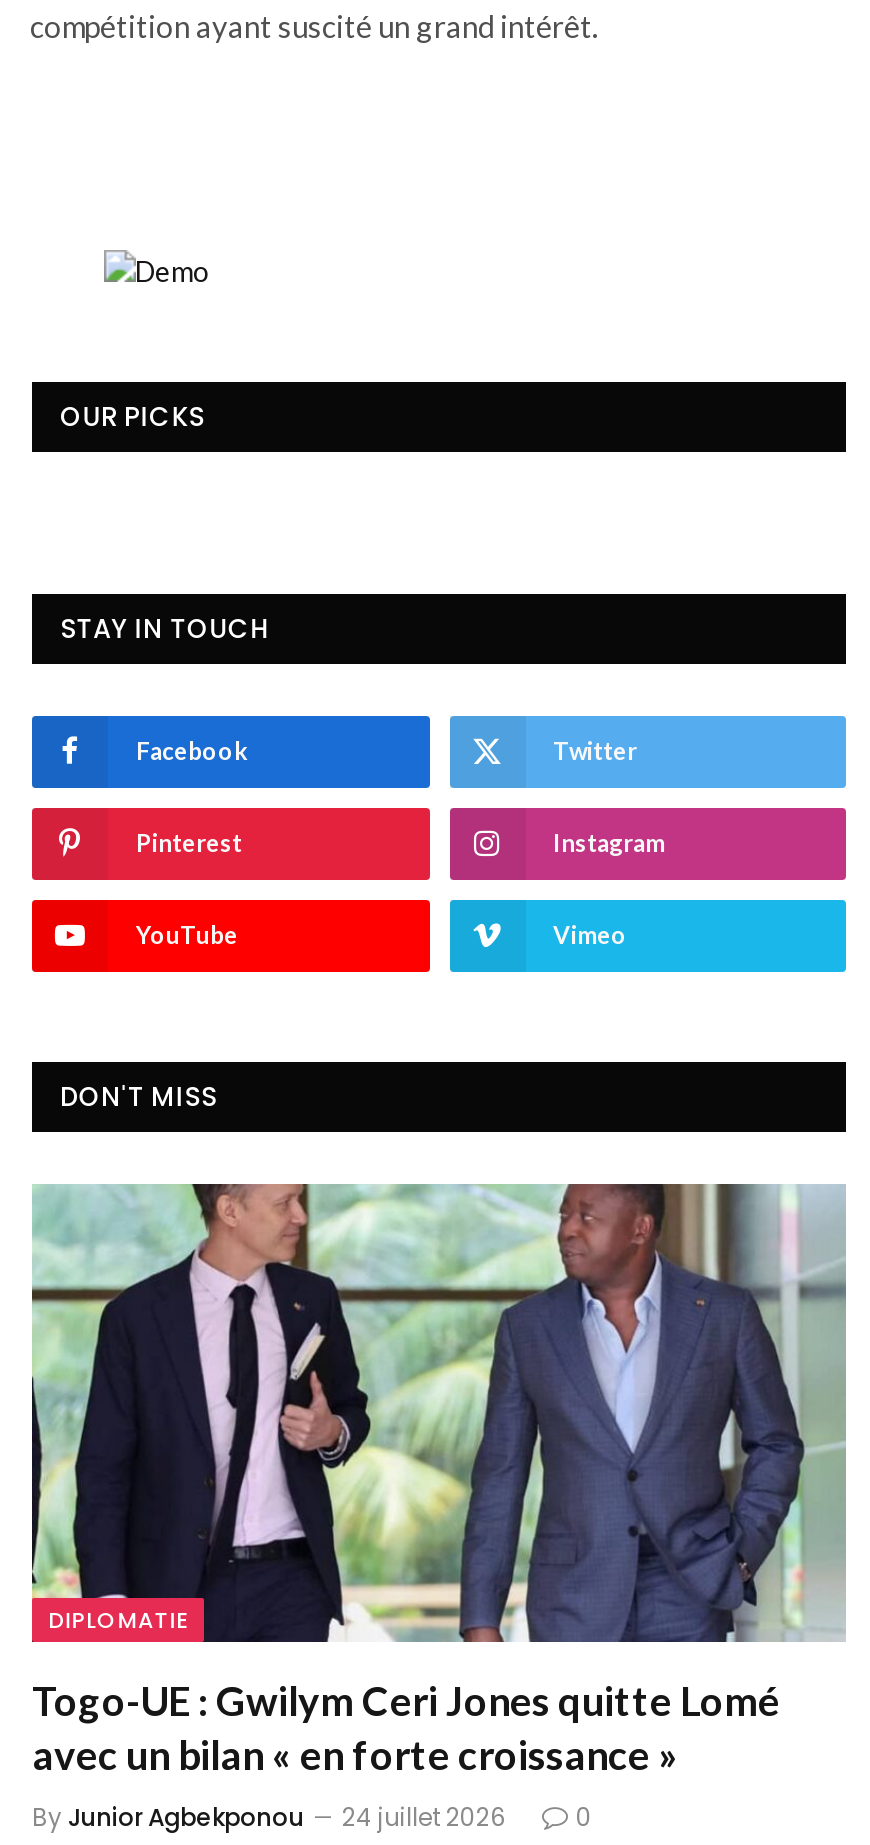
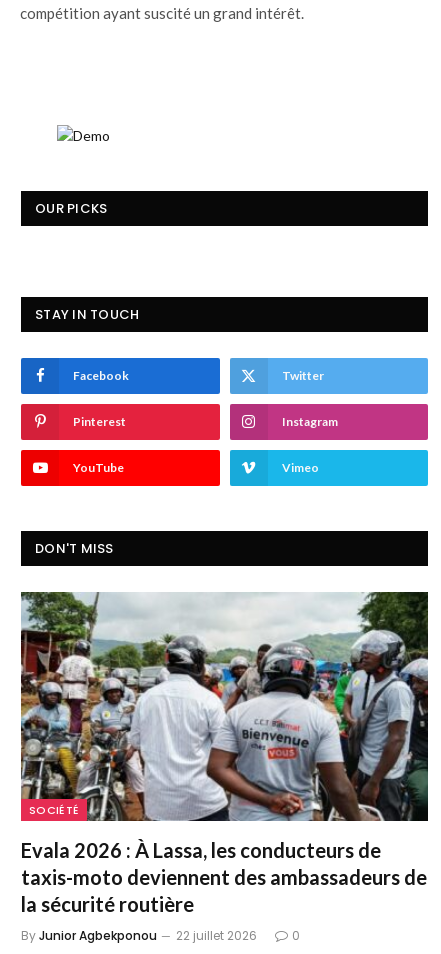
- [image]
- DIPLOMATIE
+ [image]
+ SOCIÉTÉ

- Togo-UE : Gwilym Ceri Jones quitte Lomé
- avec un bilan « en forte croissance »
+ Evala 2026 : À Lassa, les conducteurs de
+ taxis-moto deviennent des ambassadeurs de
+ la sécurité routière

- By Junior Agbekponou 24 juillet 2026
+ By Junior Agbekponou 22 juillet 2026
